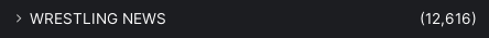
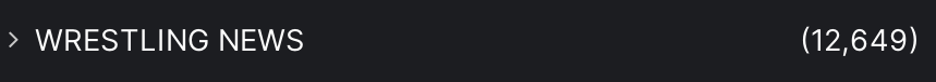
- (12,616)
+ (12,649)
